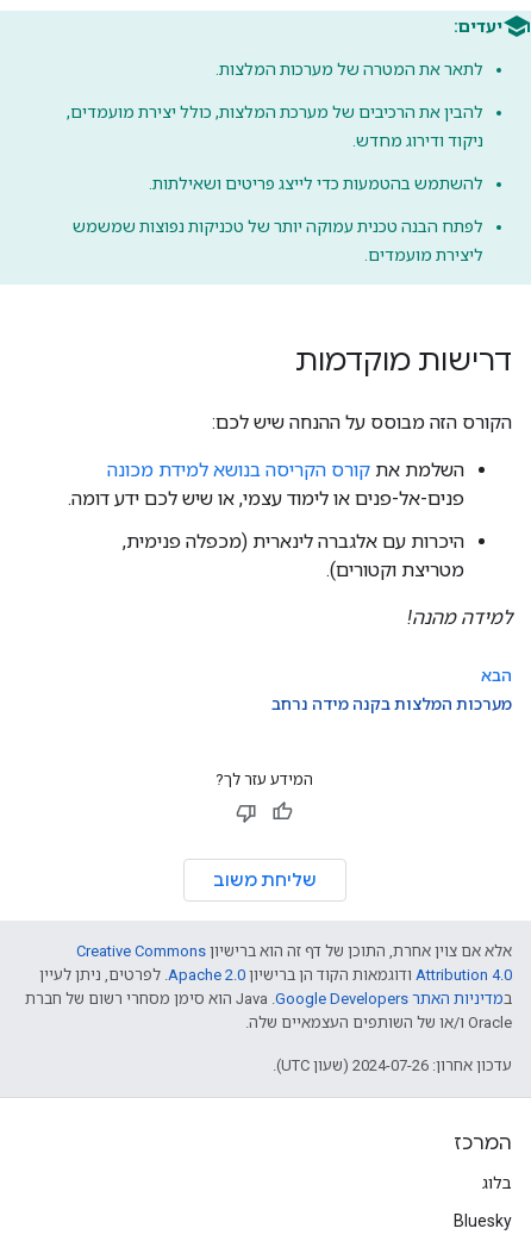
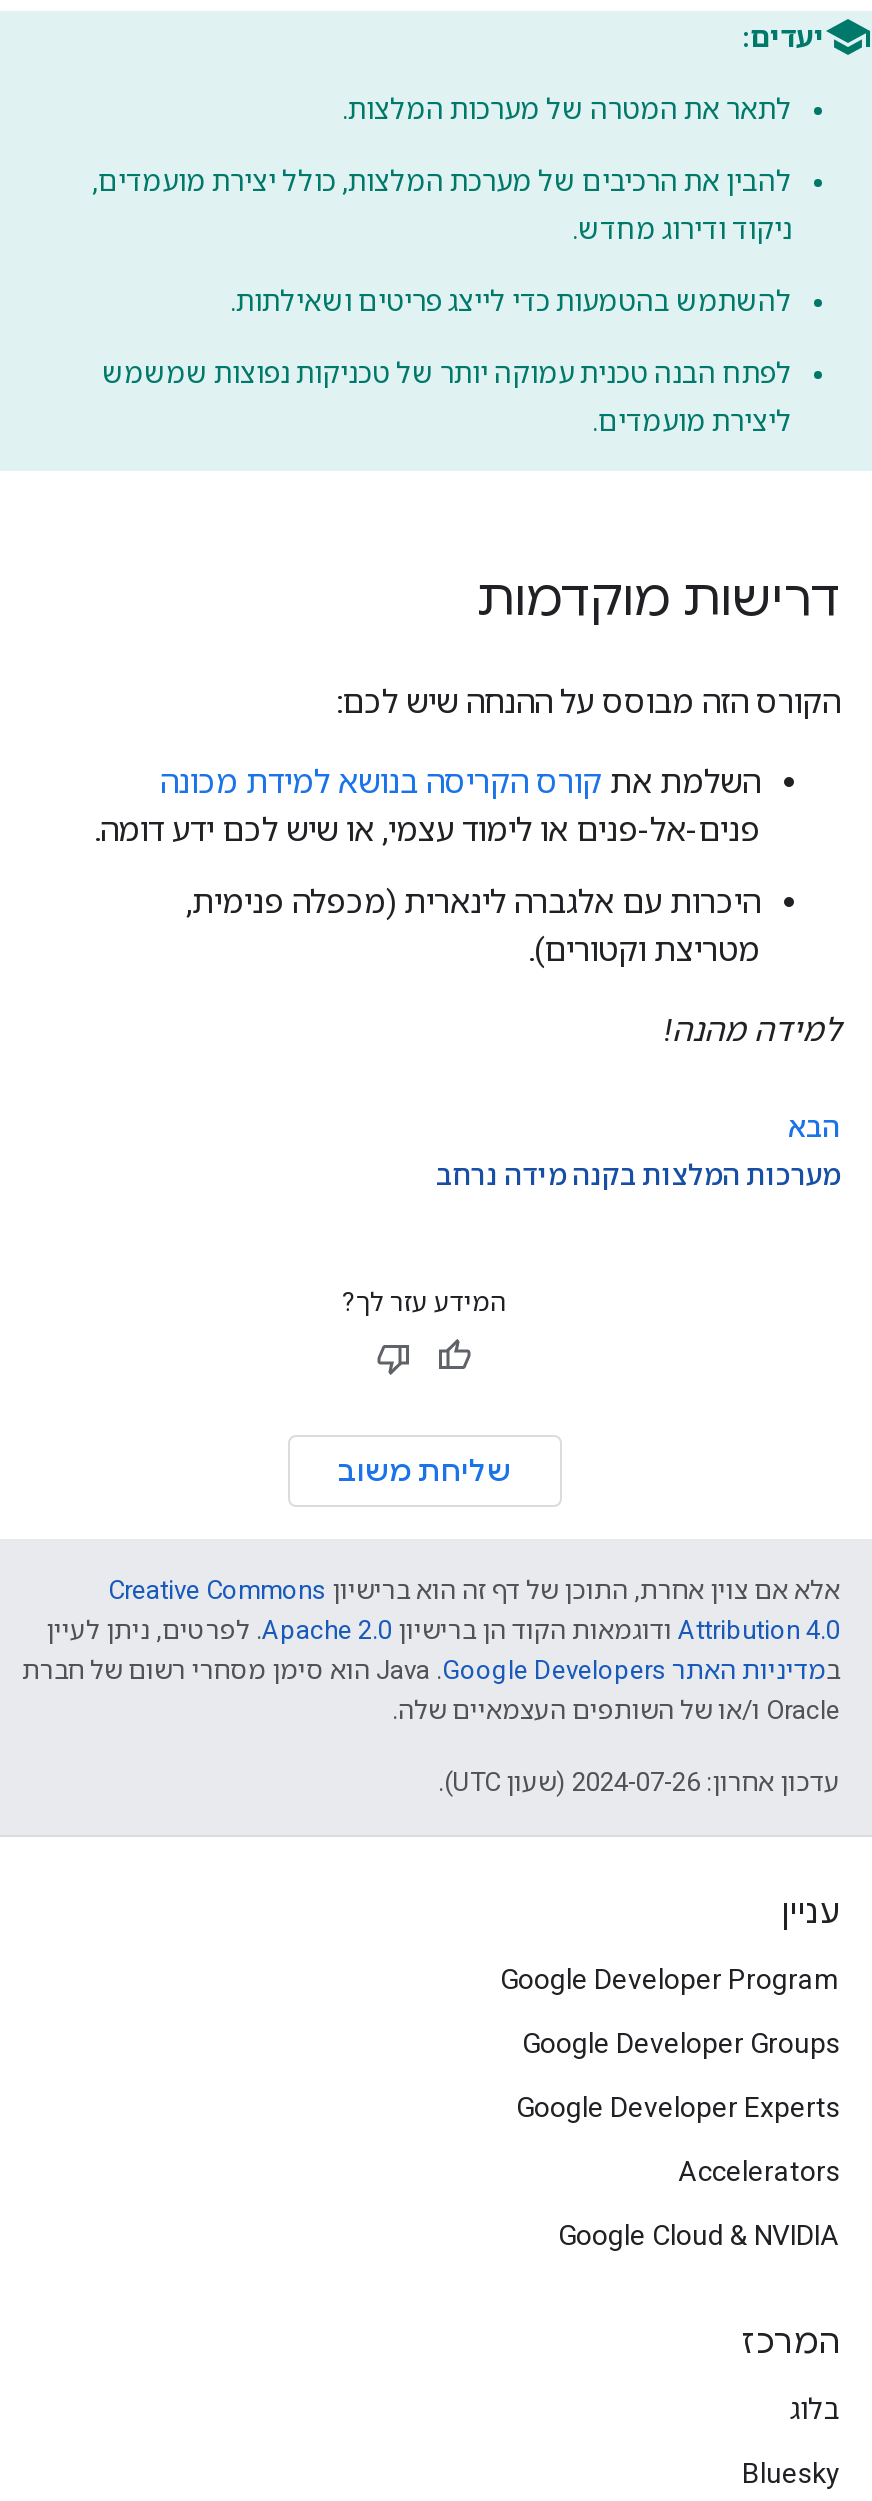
+ עניין
+ Google Developer Program
+ Google Developer Groups
+ Google Developer Experts
+ Accelerators
+ Google Cloud & NVIDIA
